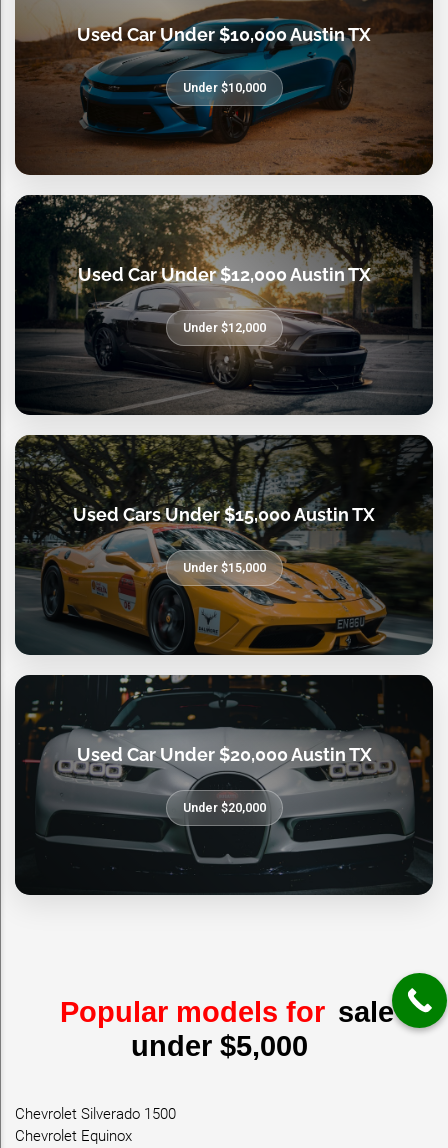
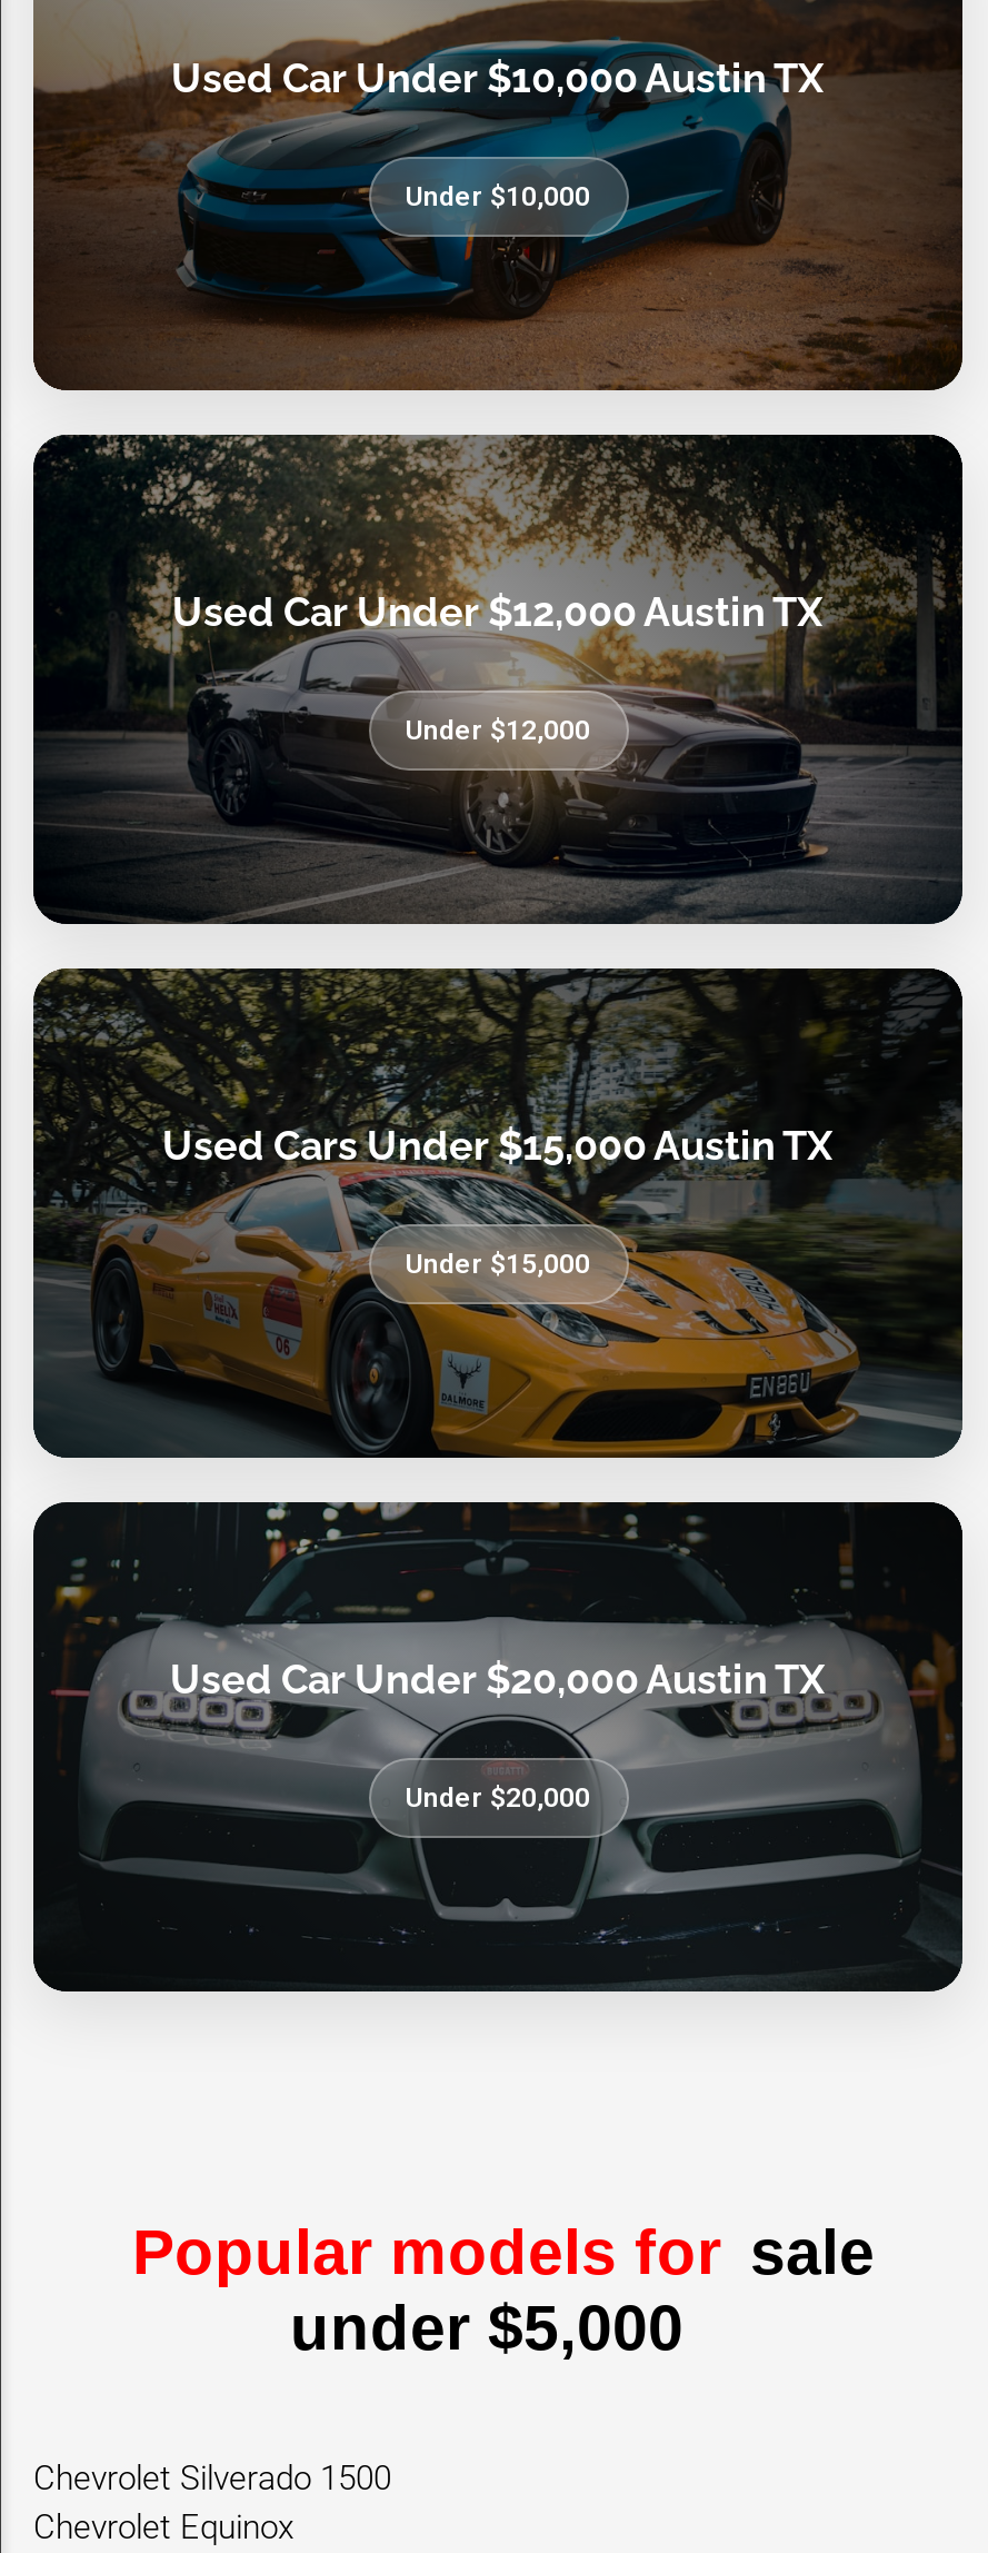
- [image]
